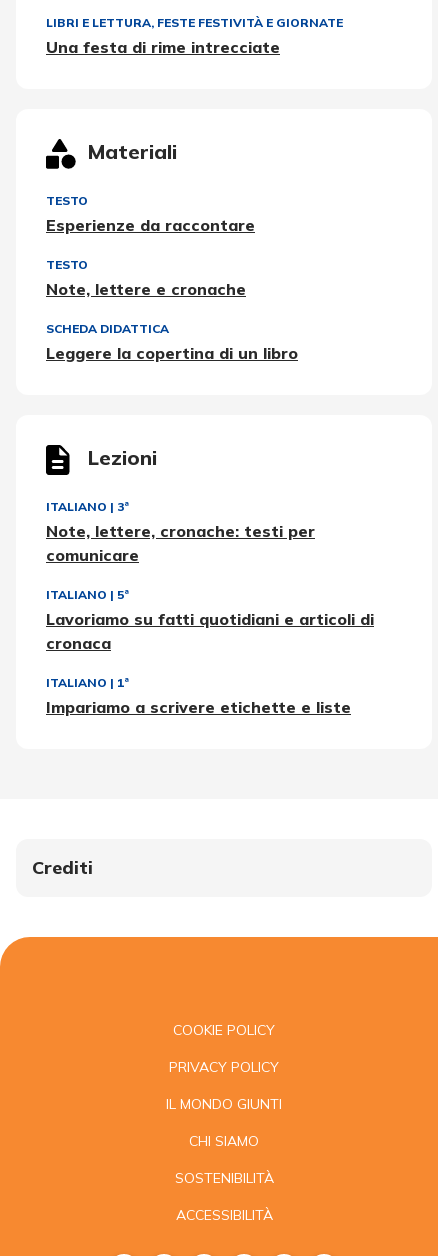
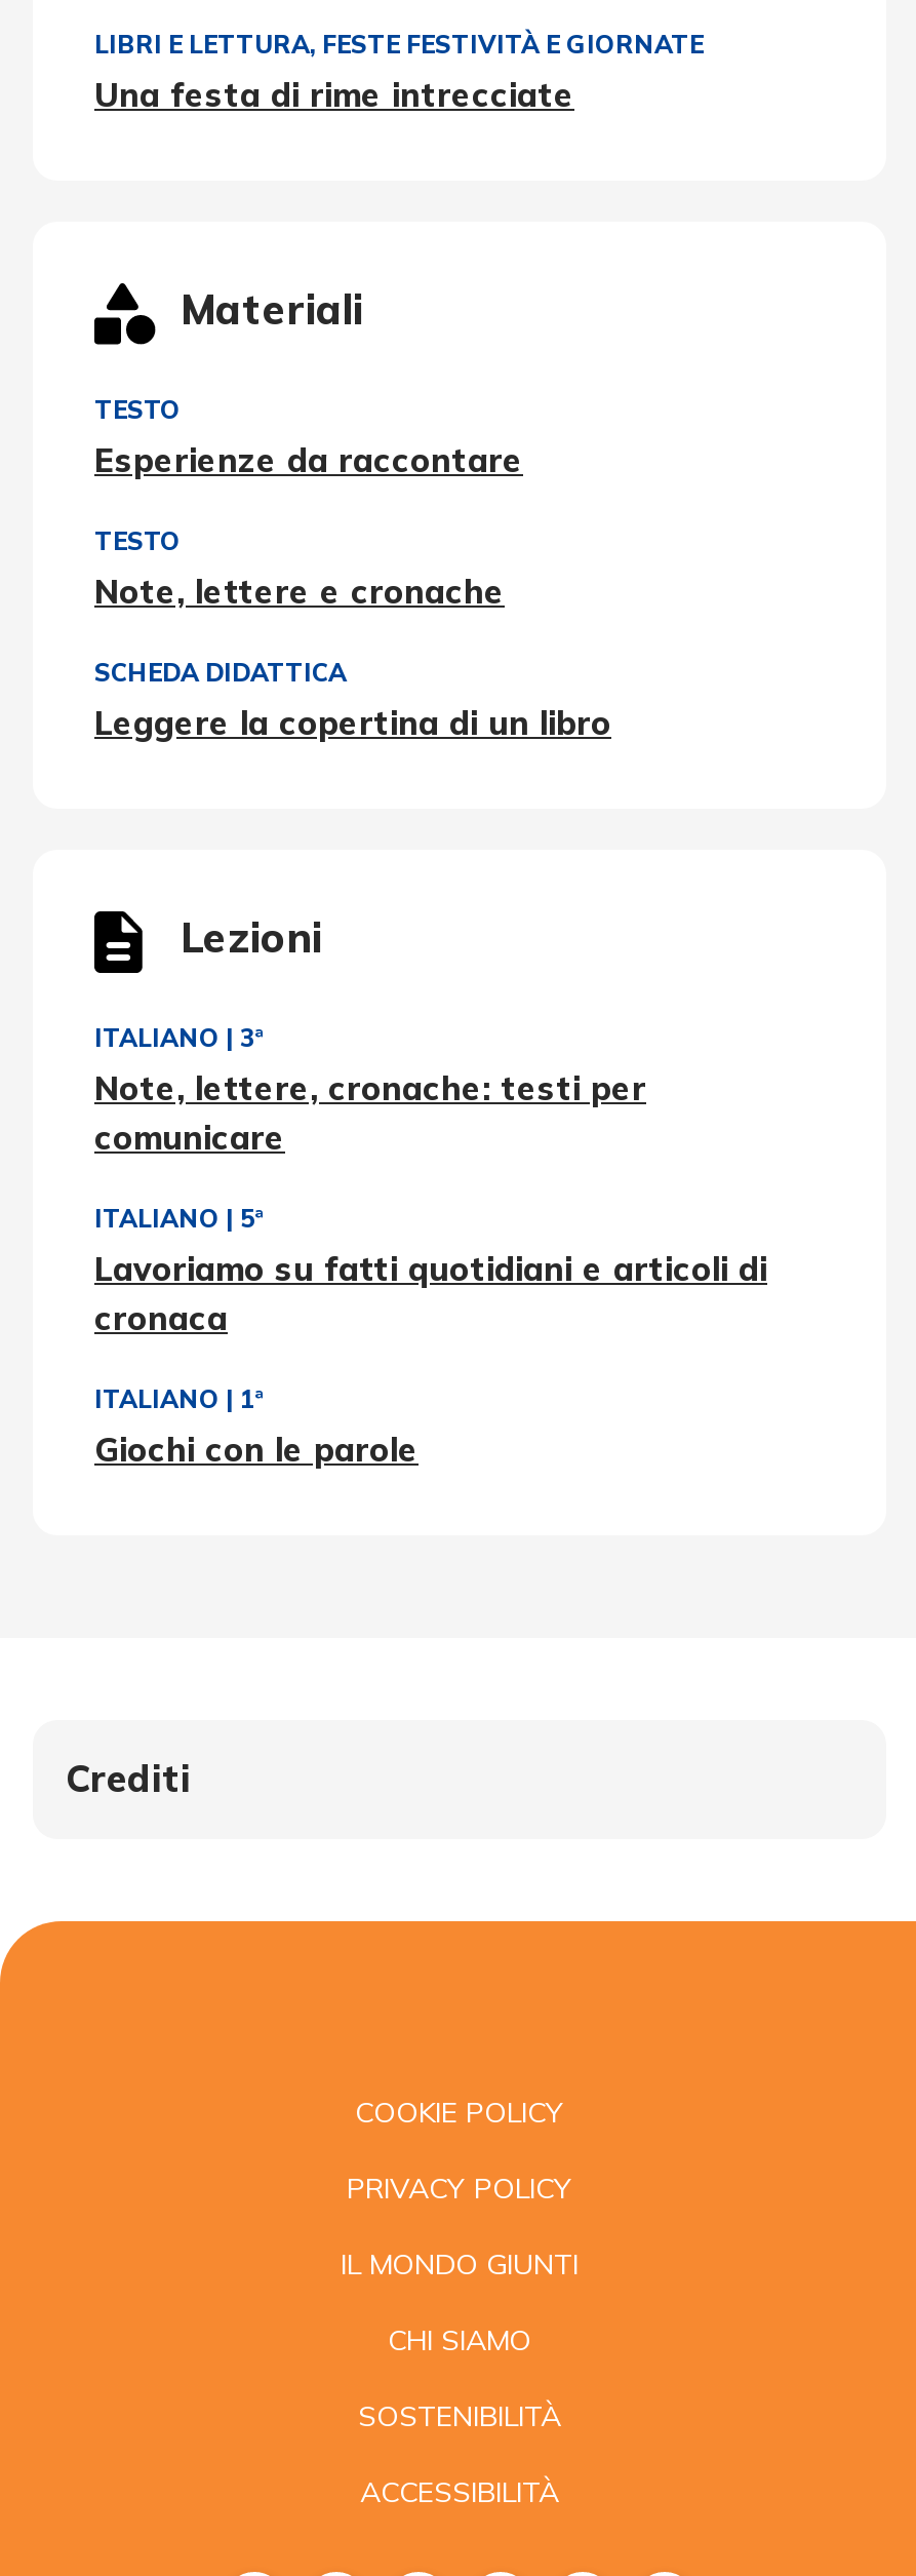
- Impariamo a scrivere etichette e liste
+ Giochi con le parole
